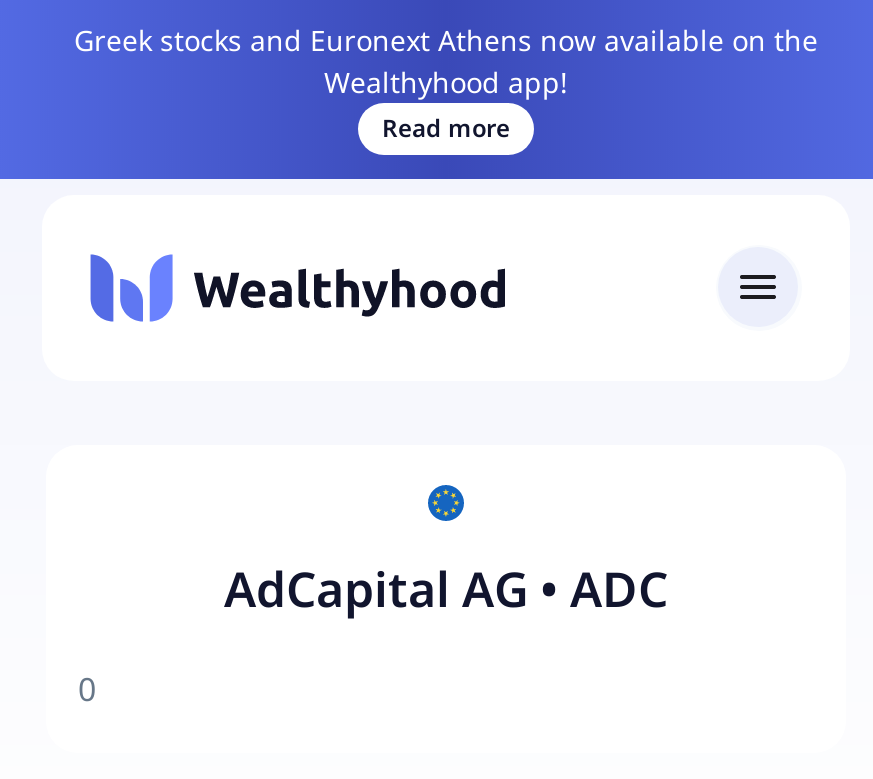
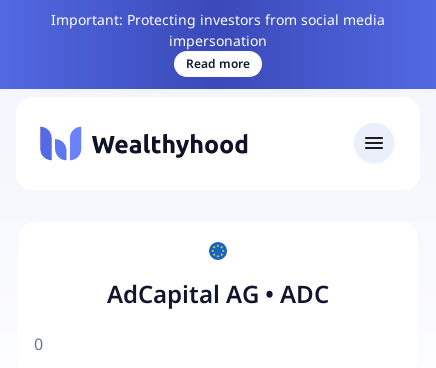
- Greek stocks and Euronext Athens now available on the
- Wealthyhood app!
+ Important: Protecting investors from social media
+ impersonation
